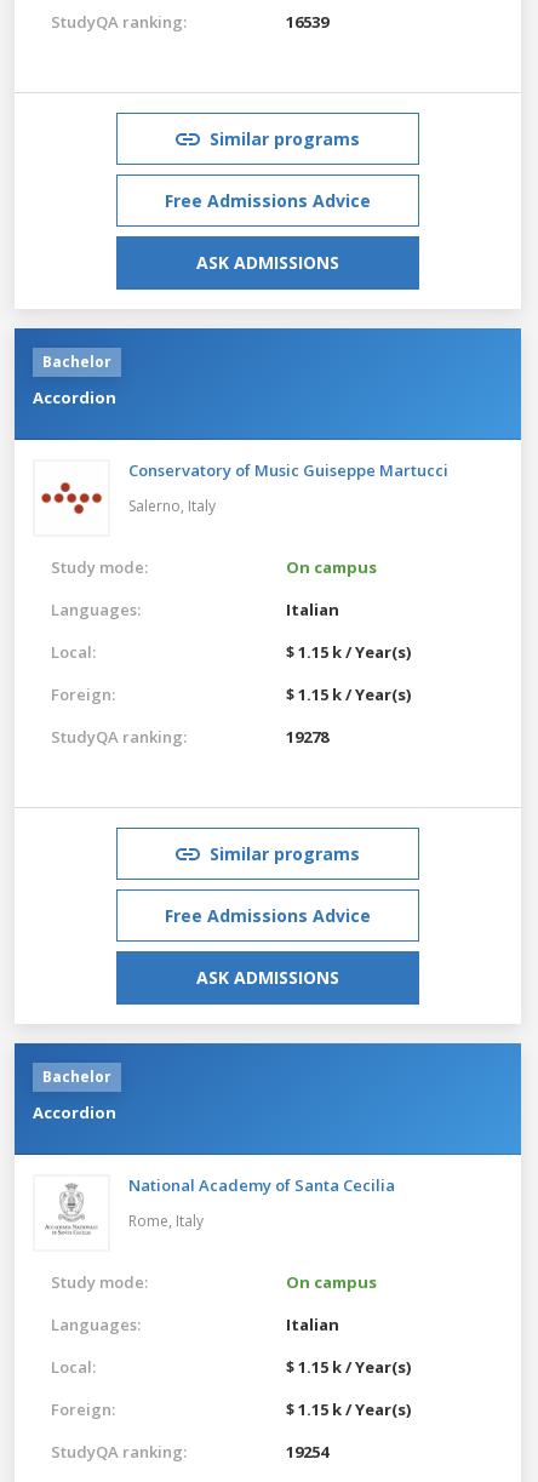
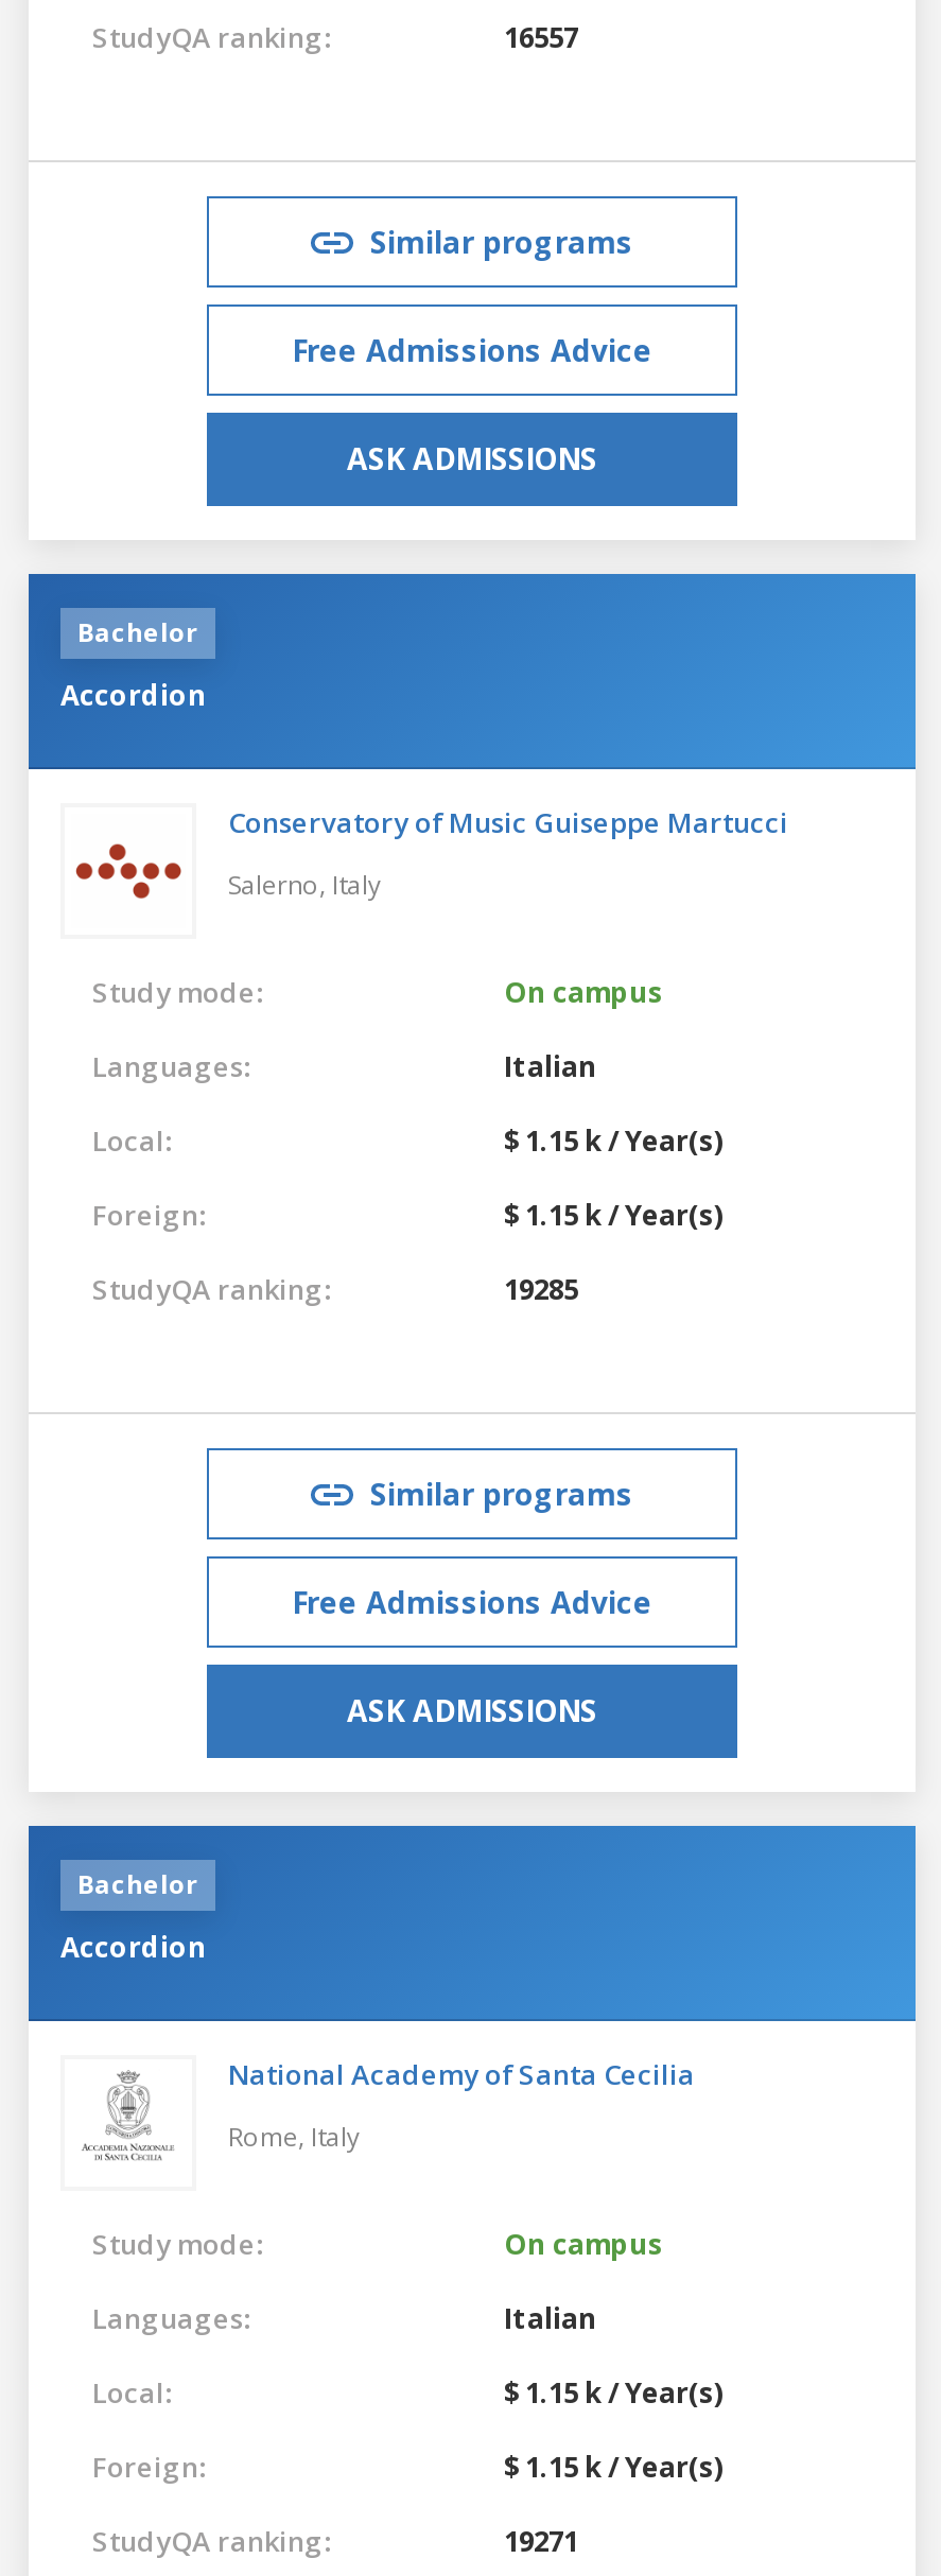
- 16539
+ 16557

- 19278
+ 19285

- 19254
+ 19271
